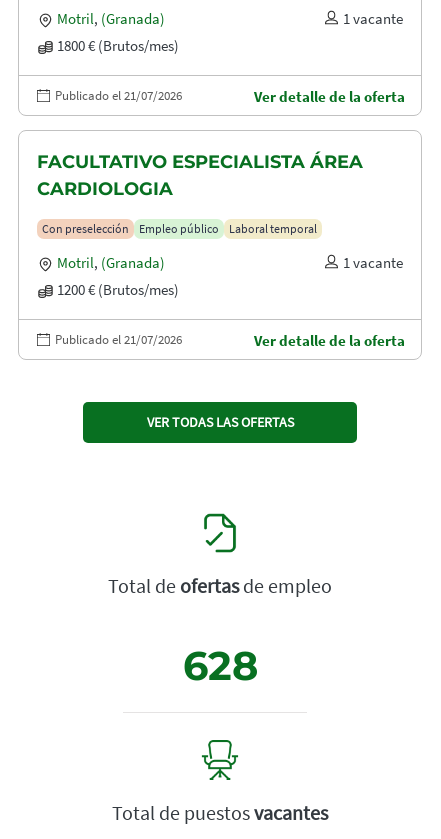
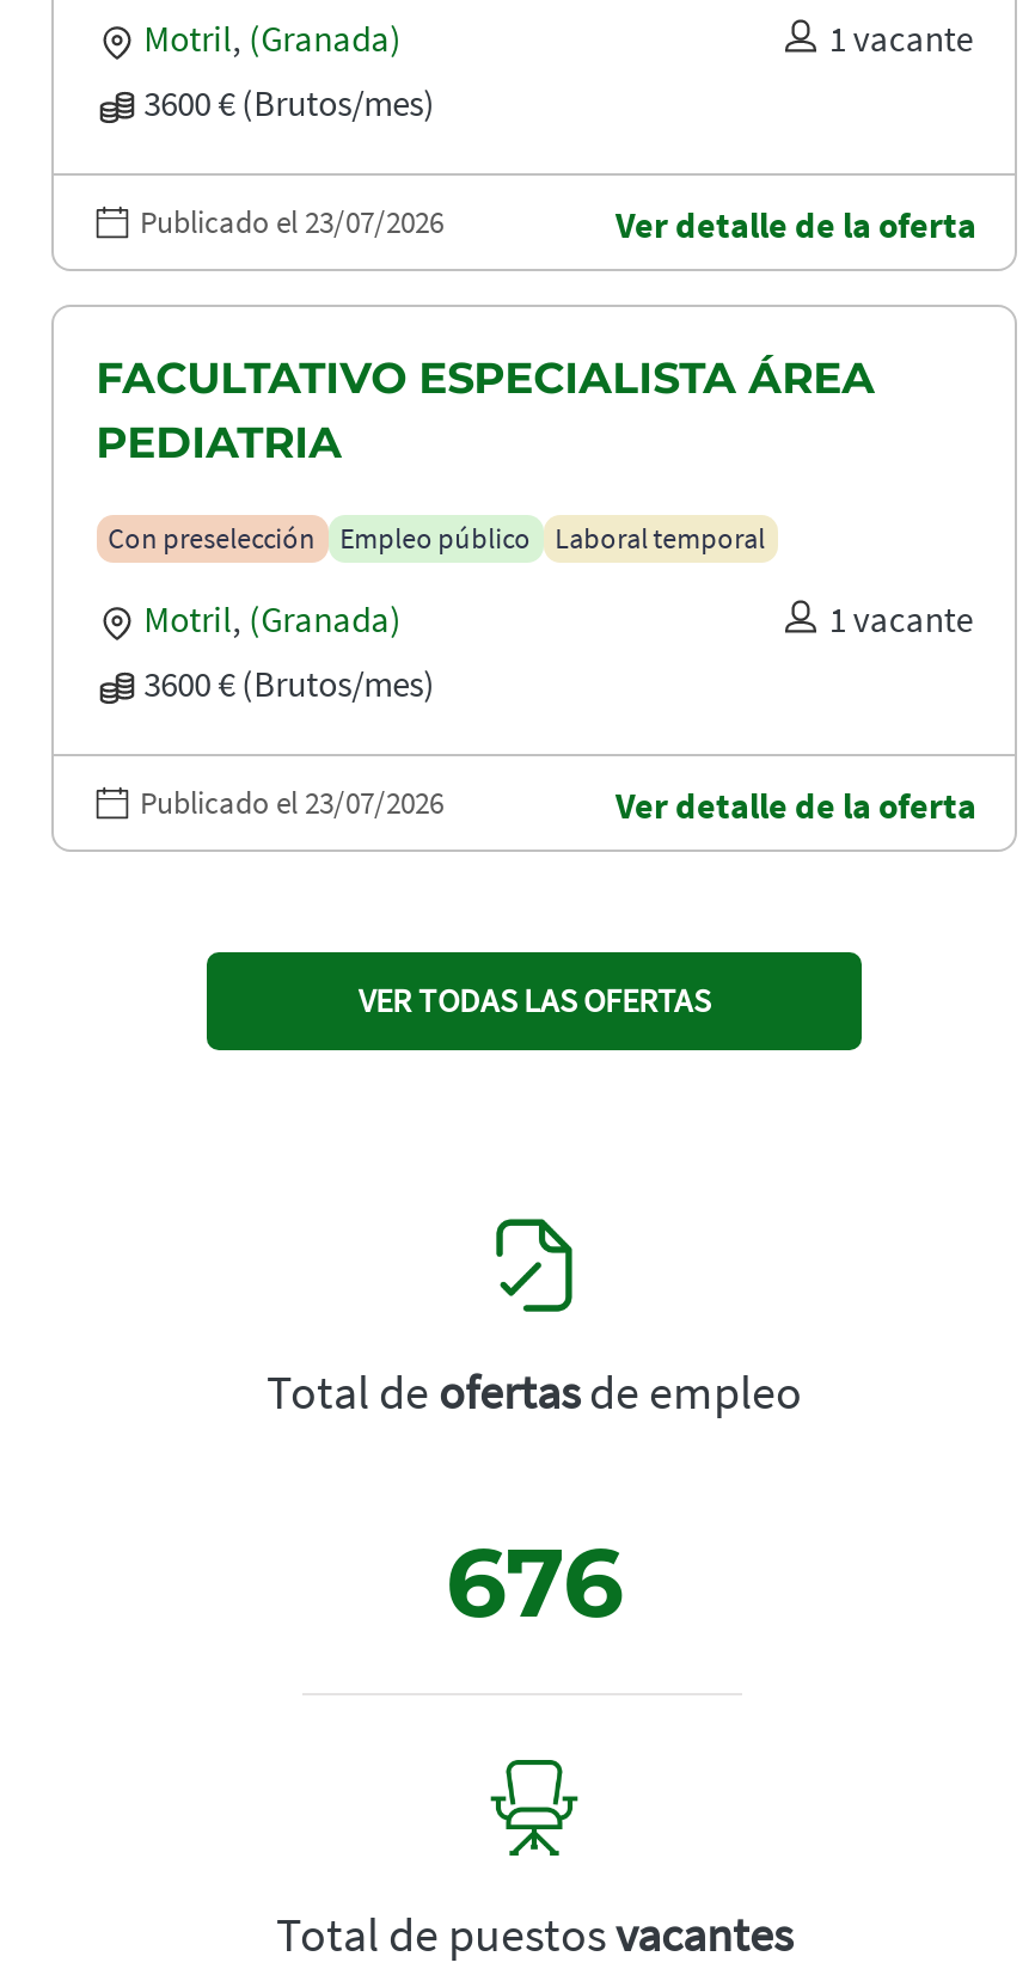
- 1800 € (Brutos/mes)
+ 3600 € (Brutos/mes)

- Publicado el 21/07/2026
+ Publicado el 23/07/2026

- CARDIOLOGIA
+ PEDIATRIA

- 1200 € (Brutos/mes)
+ 3600 € (Brutos/mes)

- Publicado el 21/07/2026
+ Publicado el 23/07/2026

- 628
+ 676
